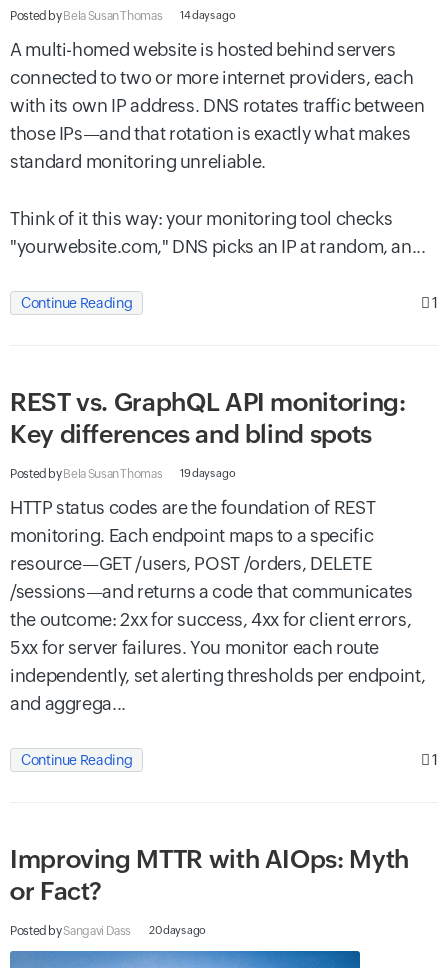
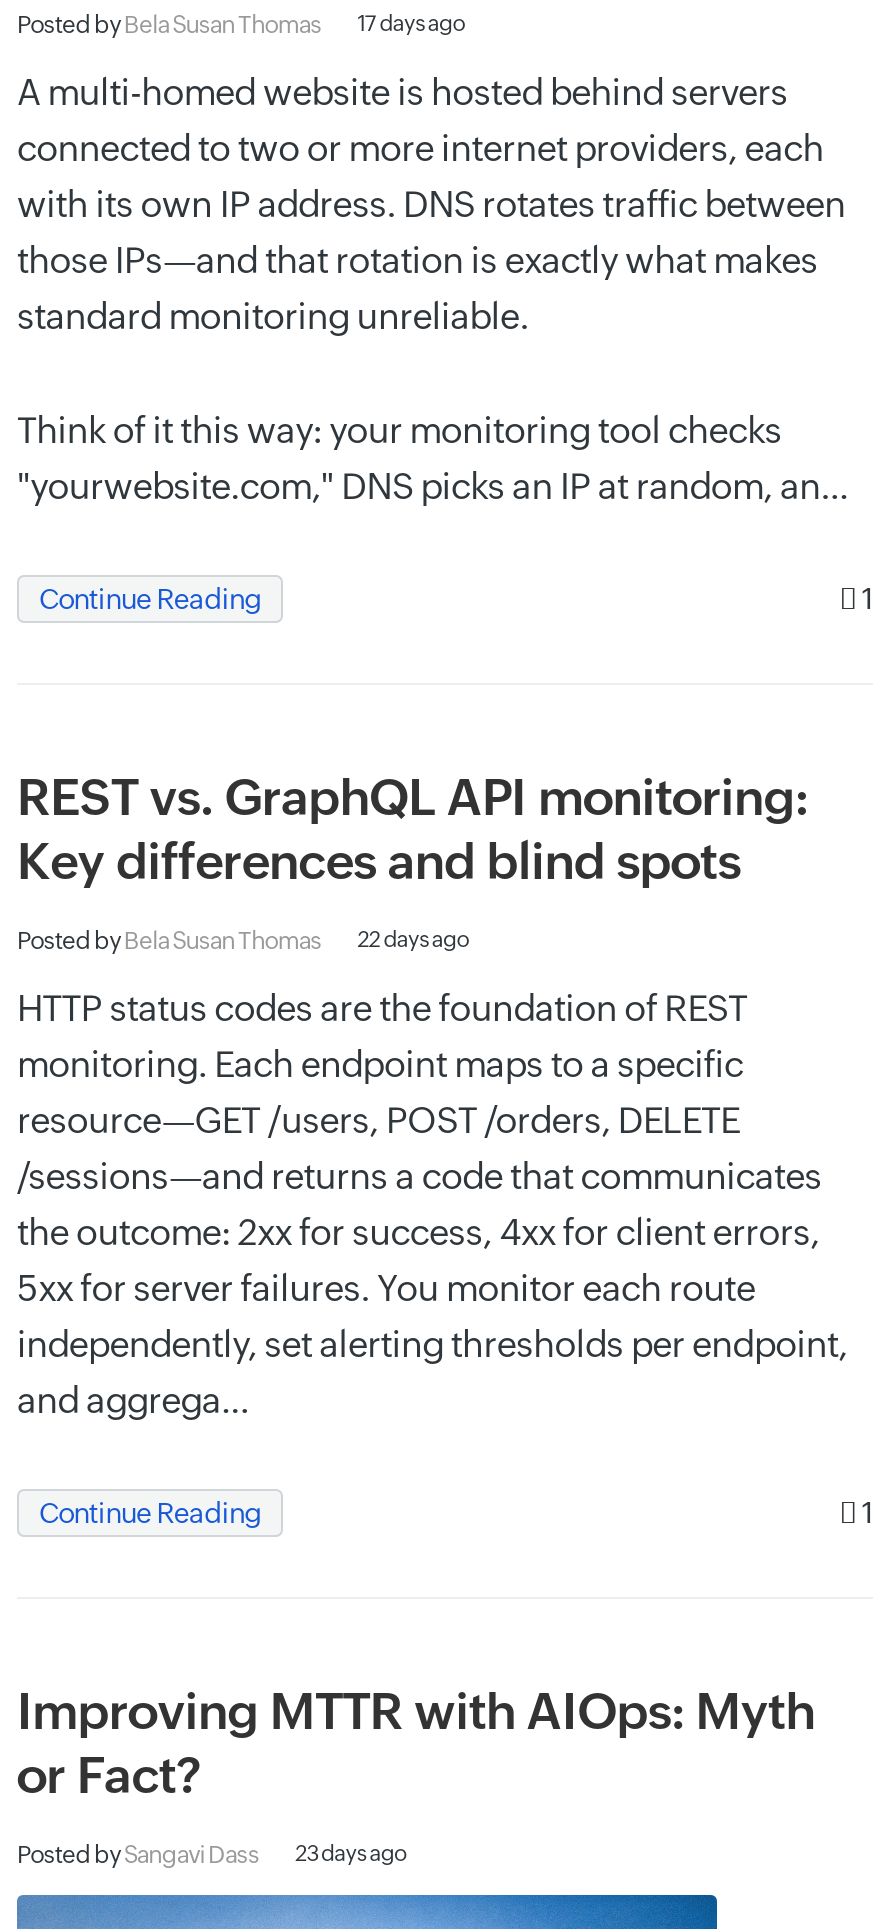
- Posted by Bela Susan Thomas 14 days ago
+ Posted by Bela Susan Thomas 17 days ago

- Posted by Bela Susan Thomas 19 days ago
+ Posted by Bela Susan Thomas 22 days ago

- Posted bySangavi Dass 20 days ago
+ Posted bySangavi Dass 23 days ago
